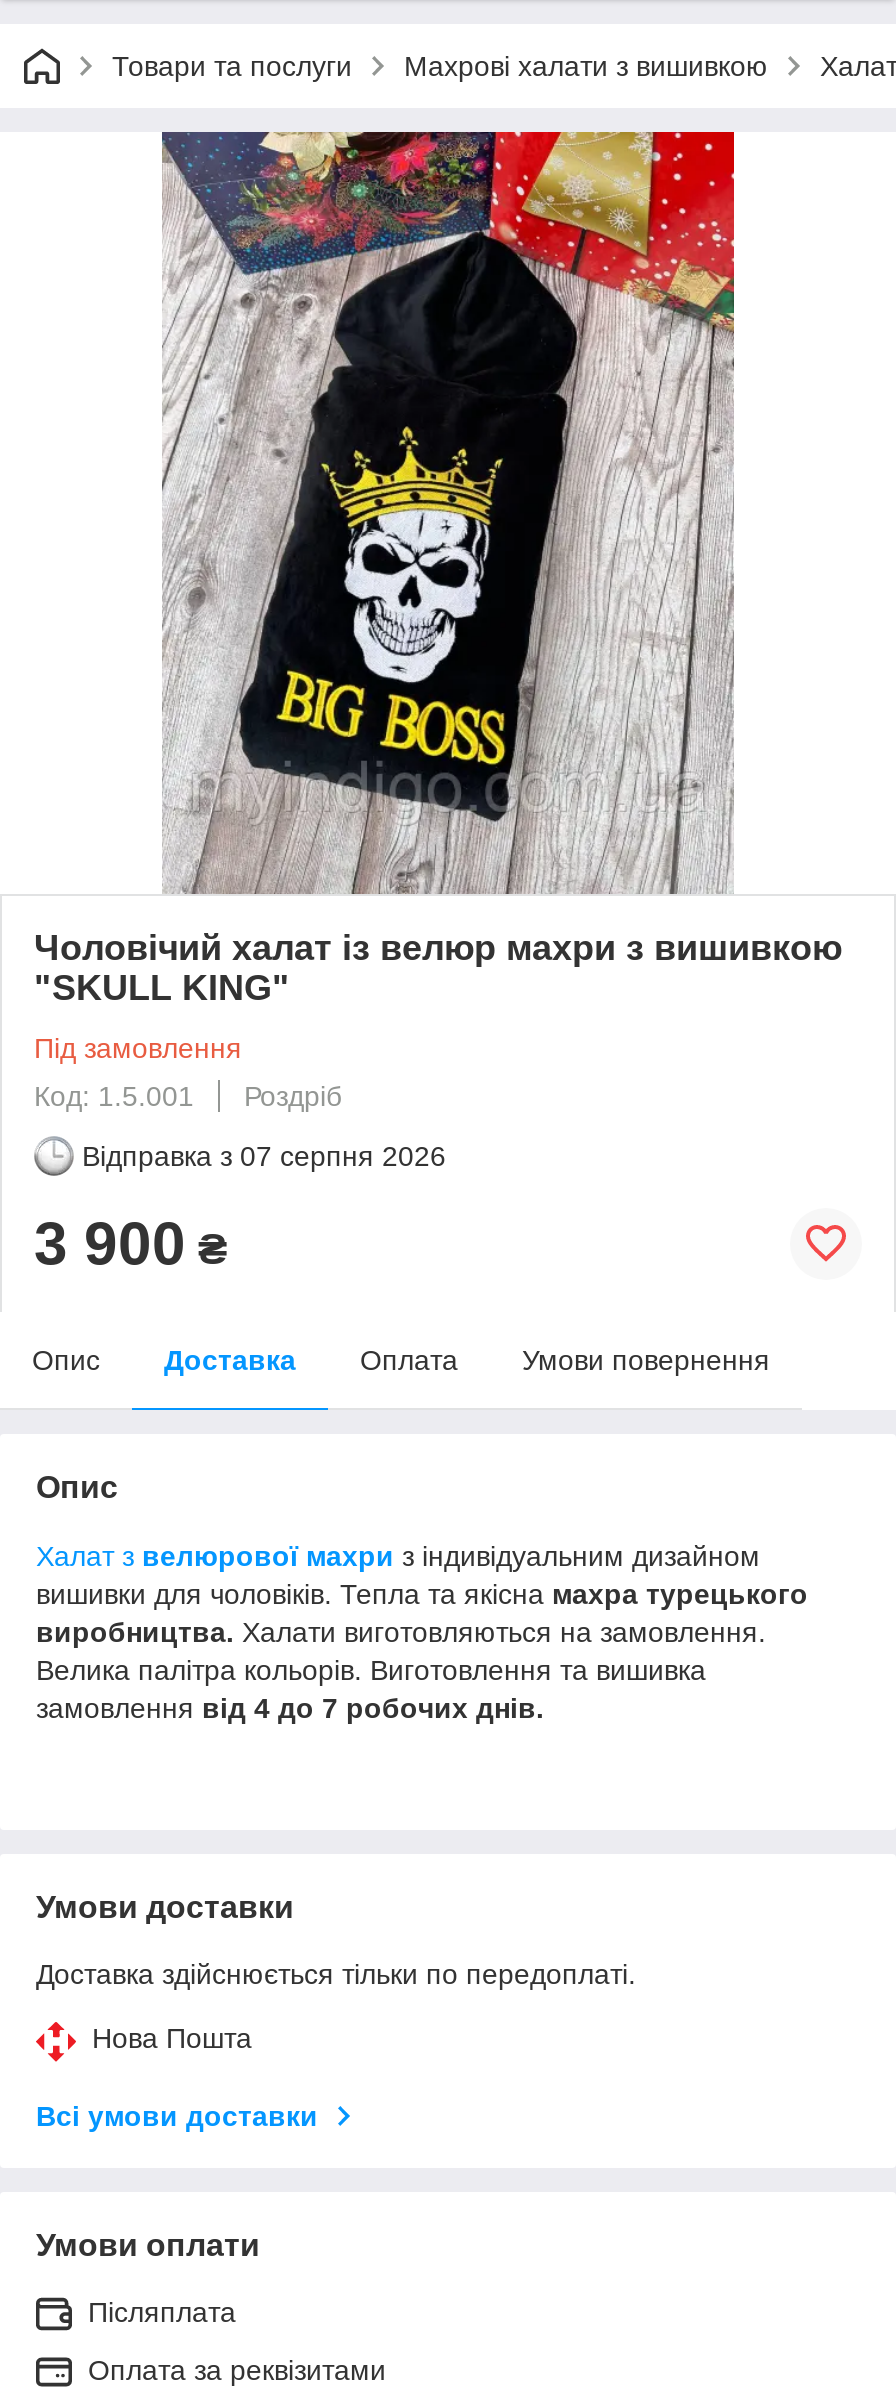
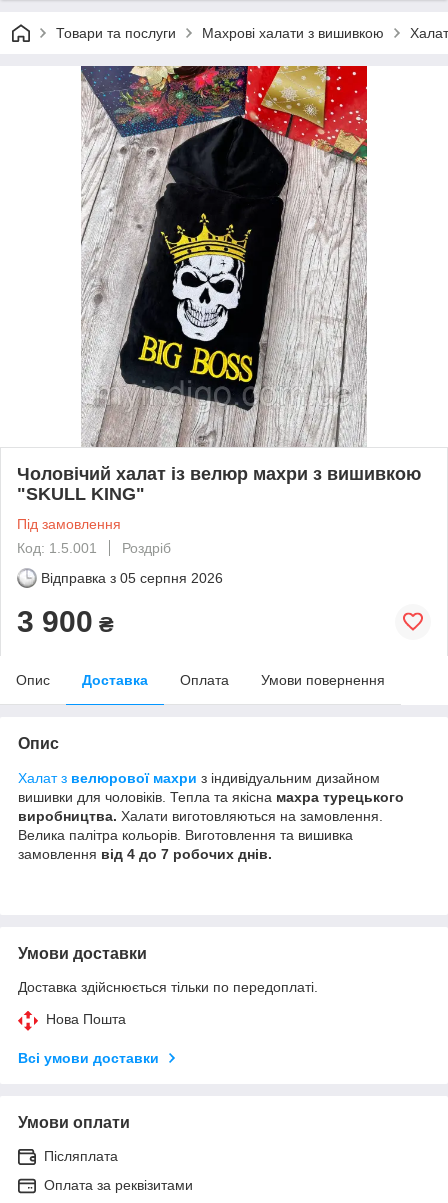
- Відправка з 07 серпня 2026
+ Відправка з 05 серпня 2026
